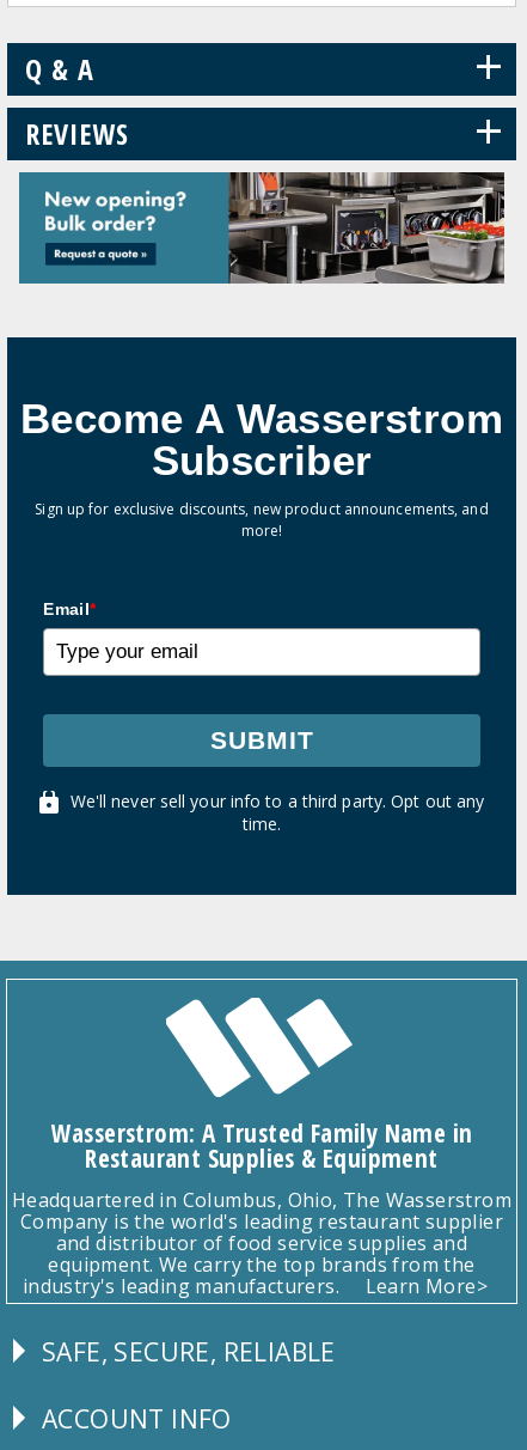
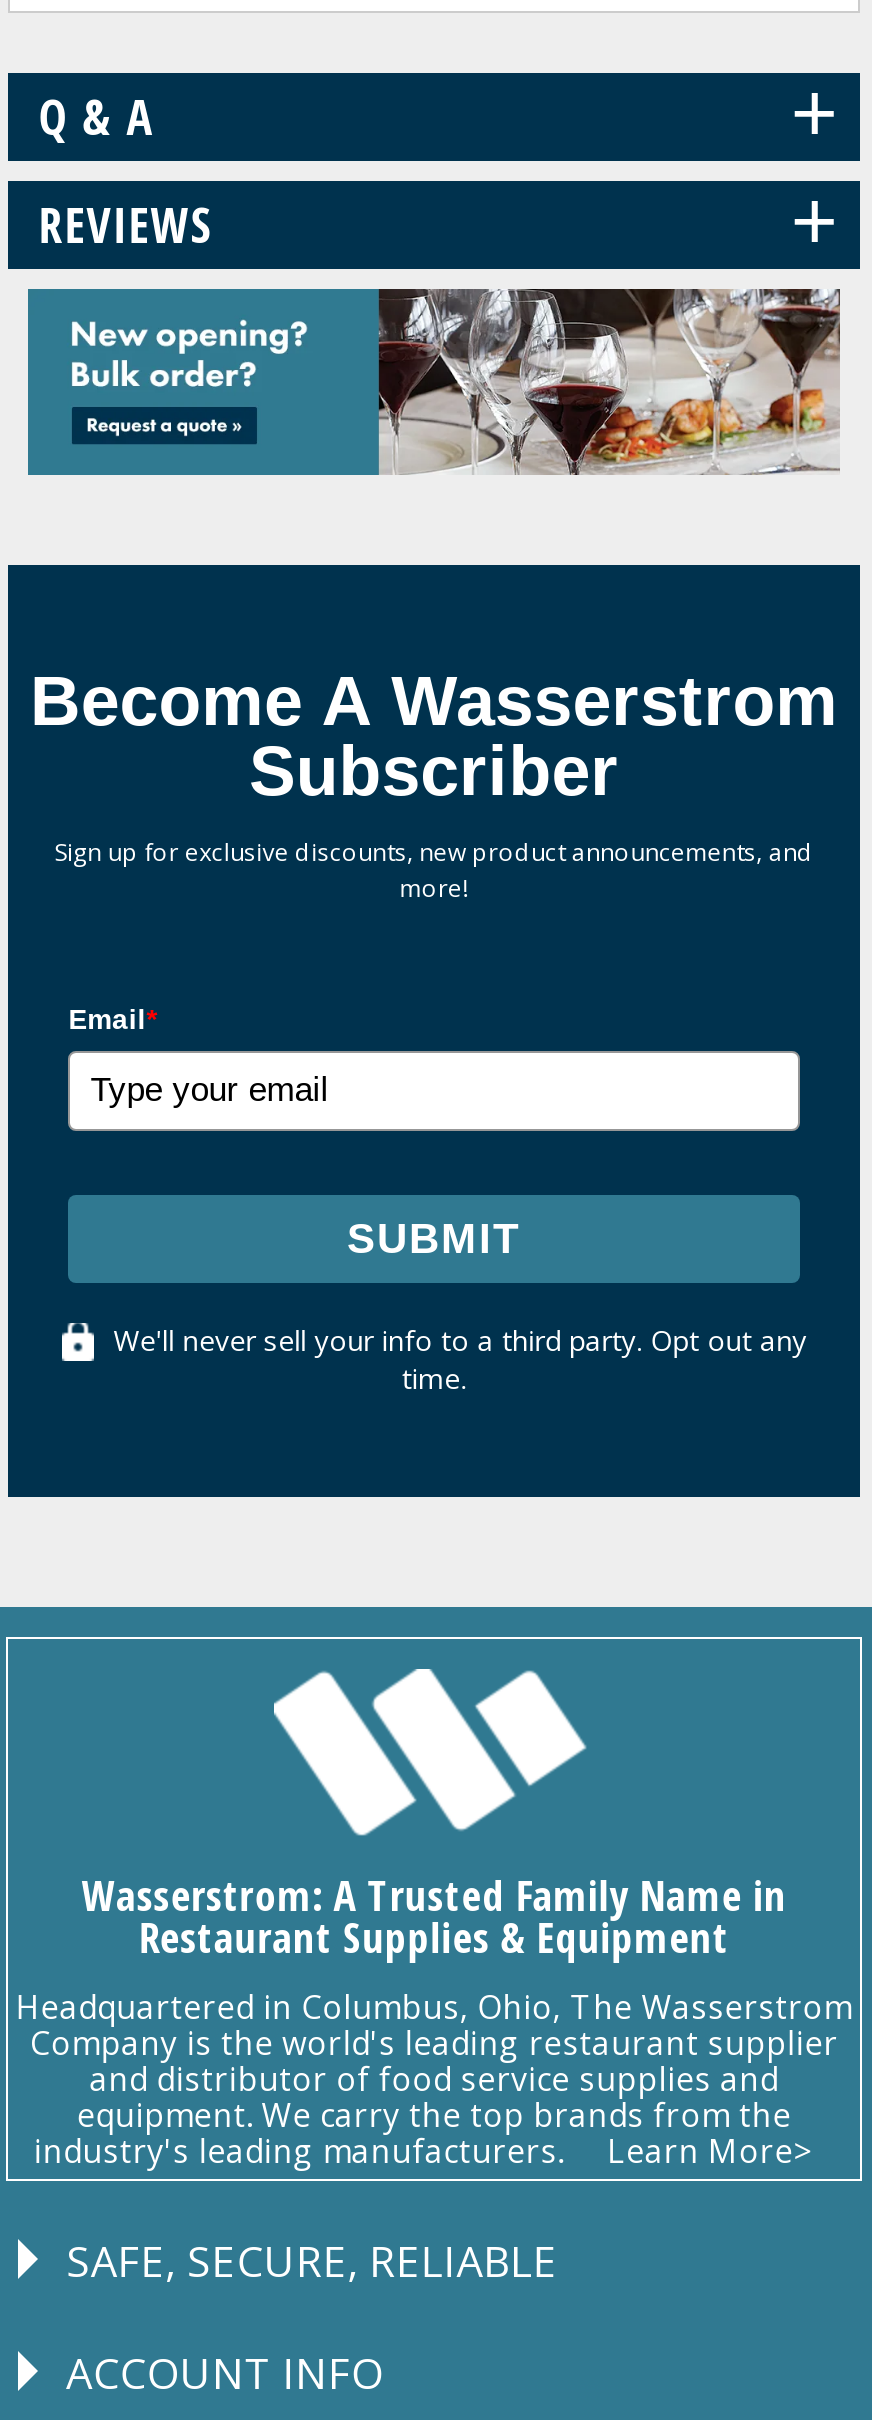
- [image]
+ [image]
